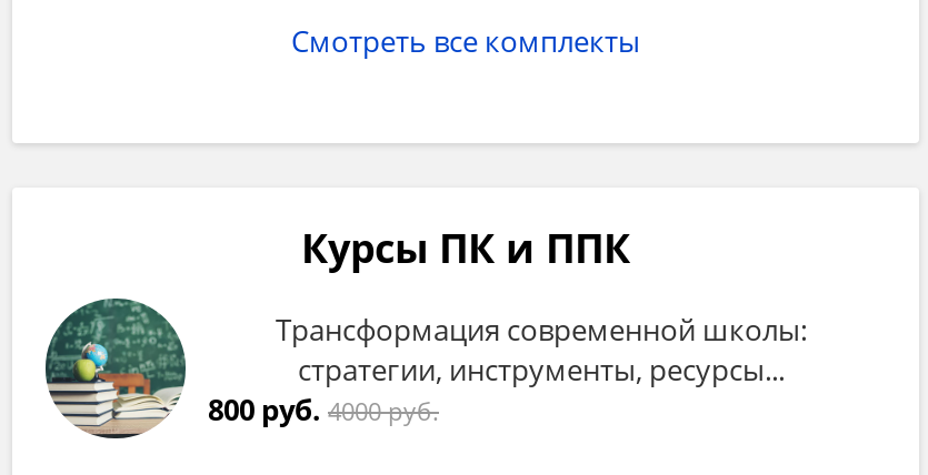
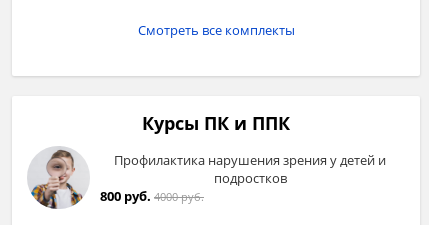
- [image]
- Трансформация современной школы:
- стратегии, инструменты, ресурсы...
+ [image]
+ Профилактика нарушения зрения у детей и
+ подростков
